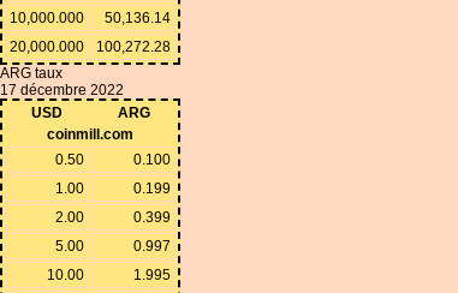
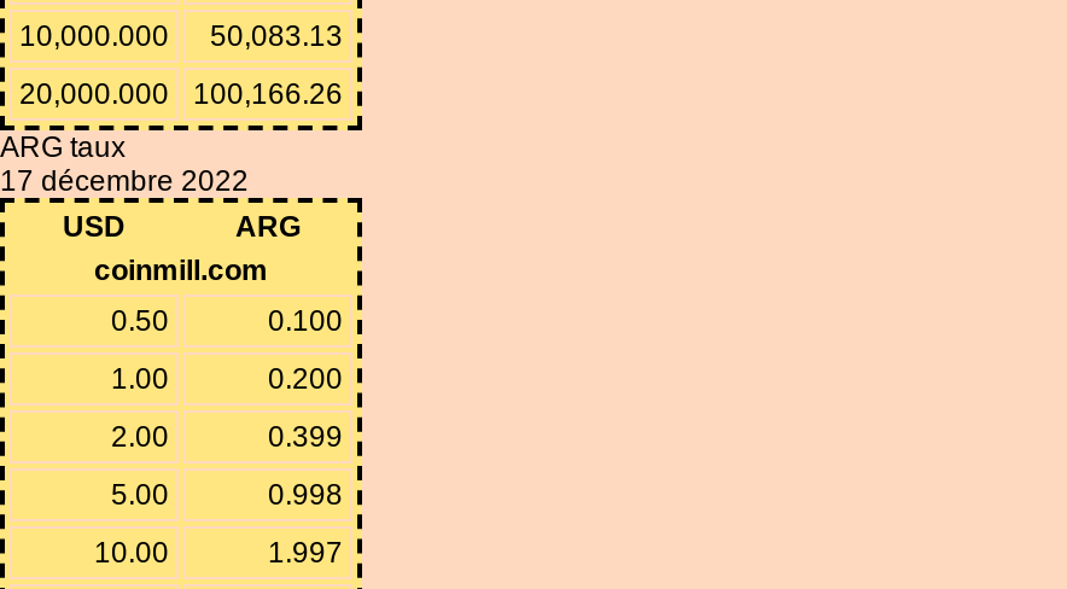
- 10,000.000 50,136.14
+ 10,000.000 50,083.13

- 20,000.000 100,272.28
+ 20,000.000 100,166.26

- 0.199
+ 0.200

- 0.997
+ 0.998

- 1.995
+ 1.997
